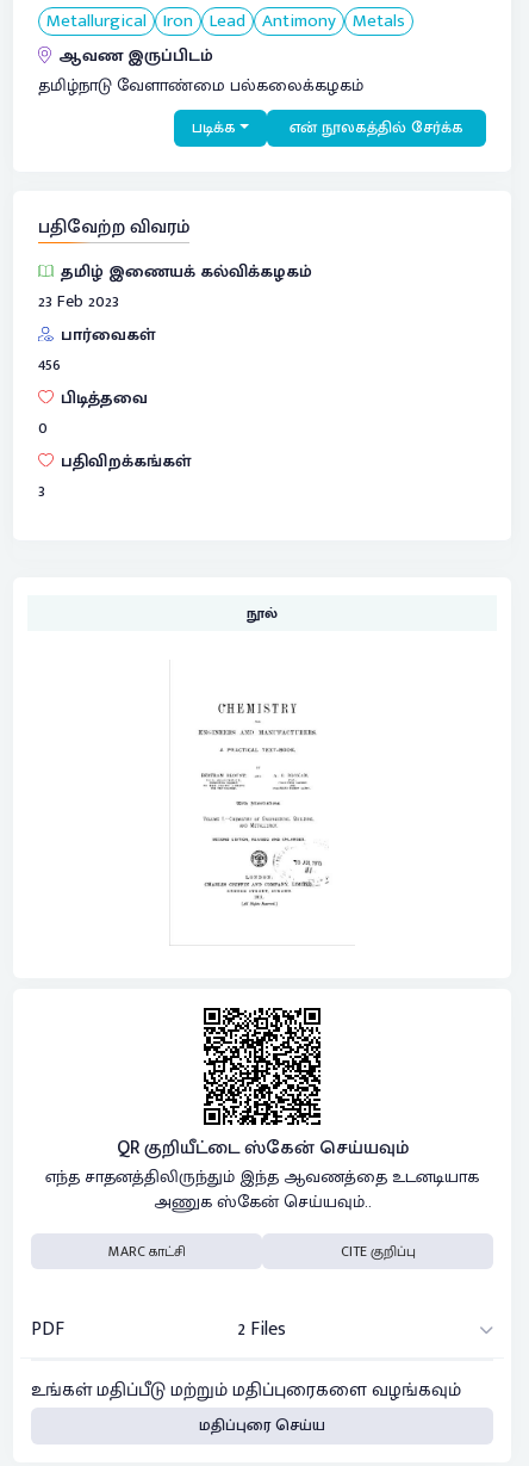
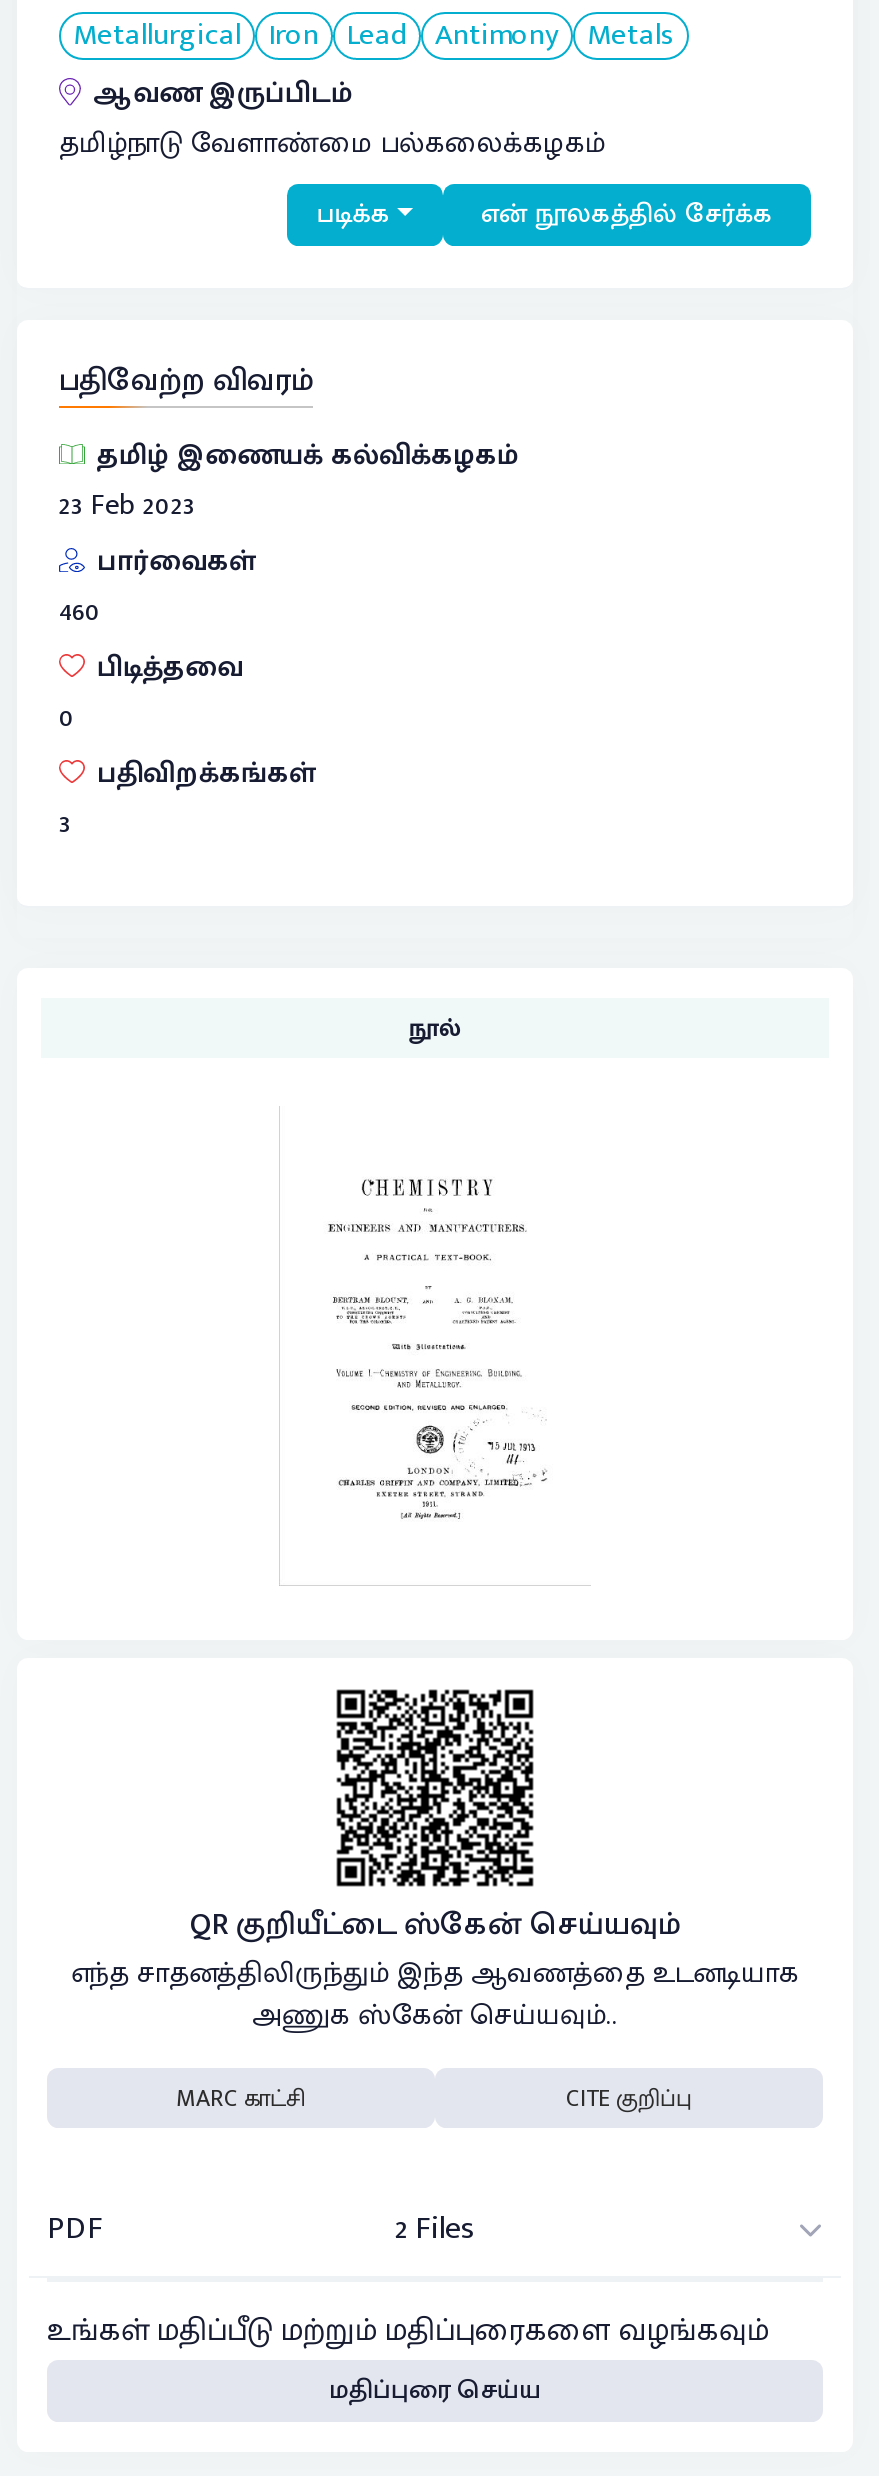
- 456
+ 460
